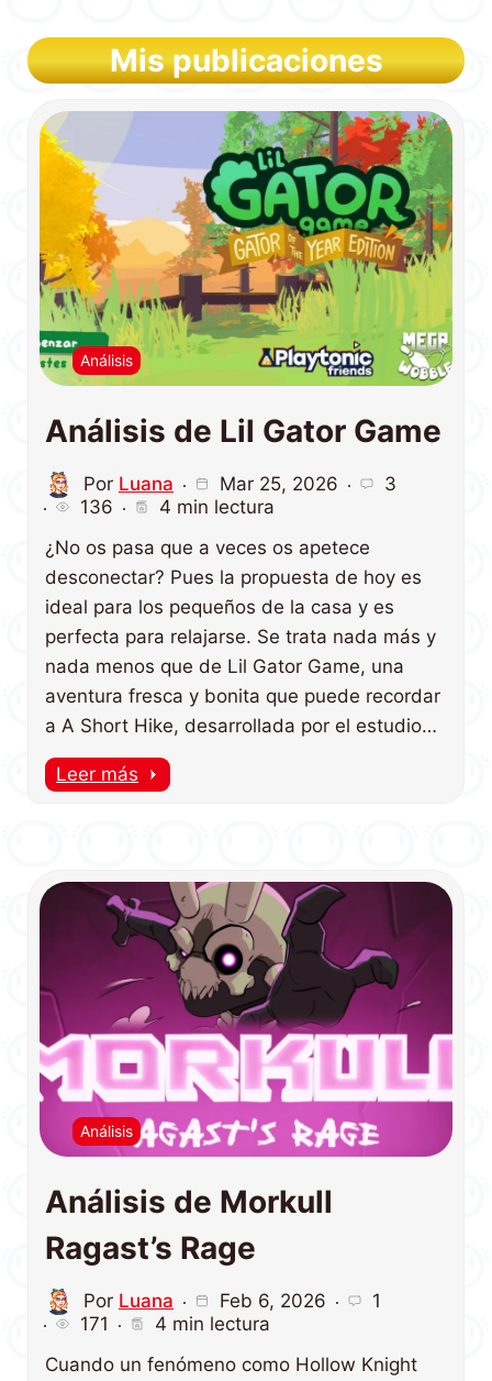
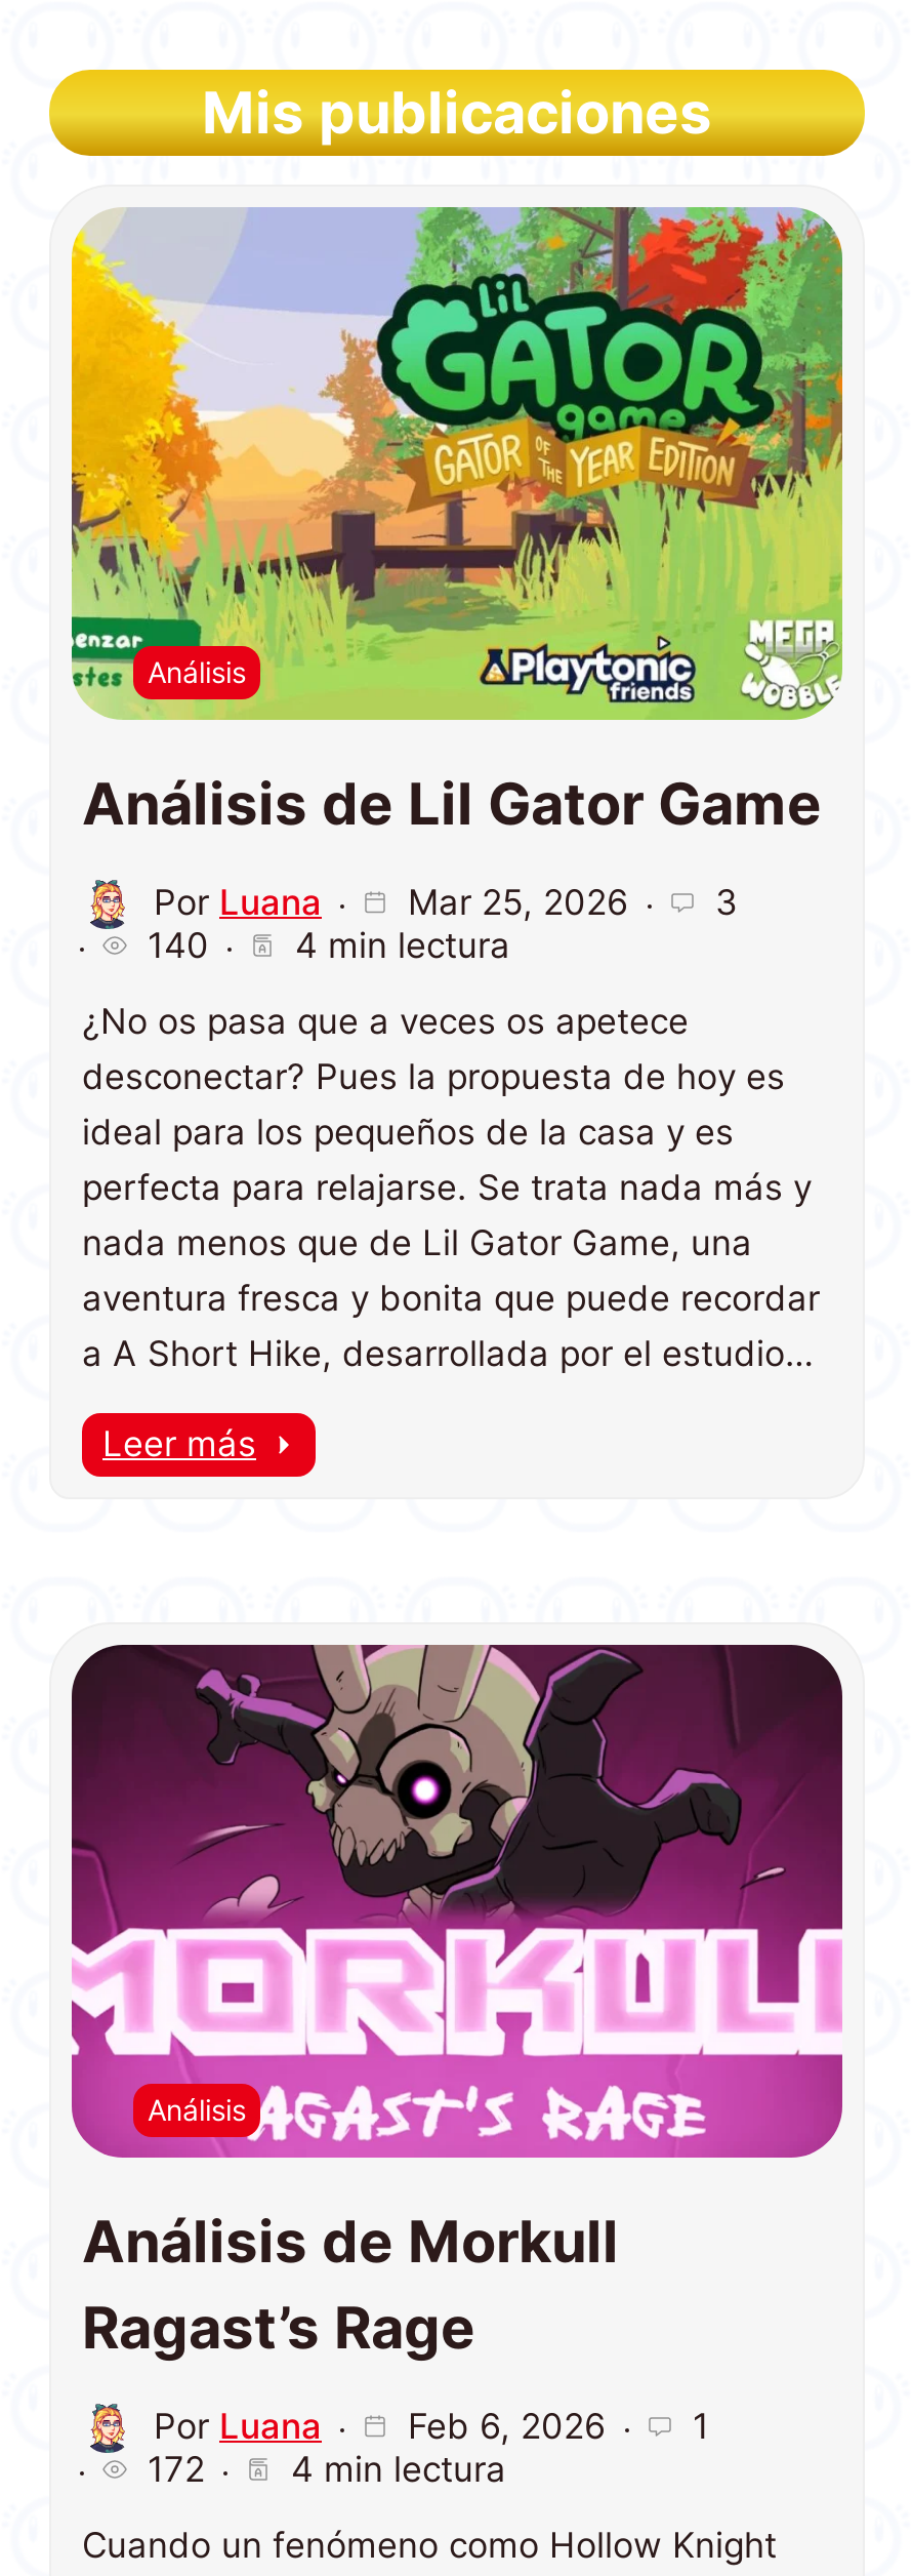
- 136 4 min lectura
+ 140 4 min lectura

- 171 4 min lectura
+ 172 4 min lectura
